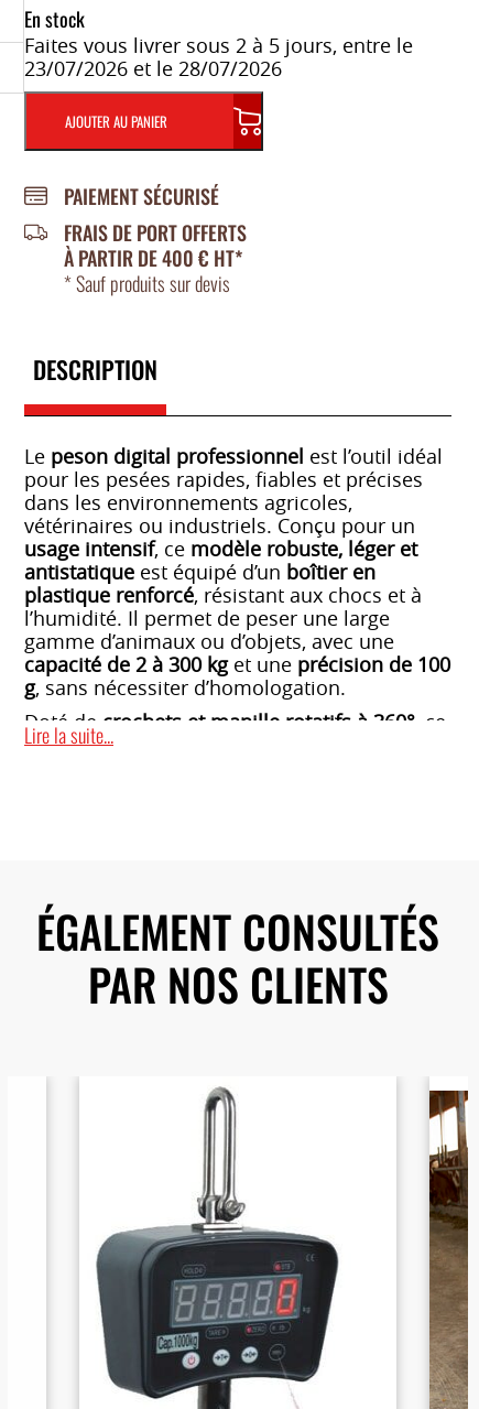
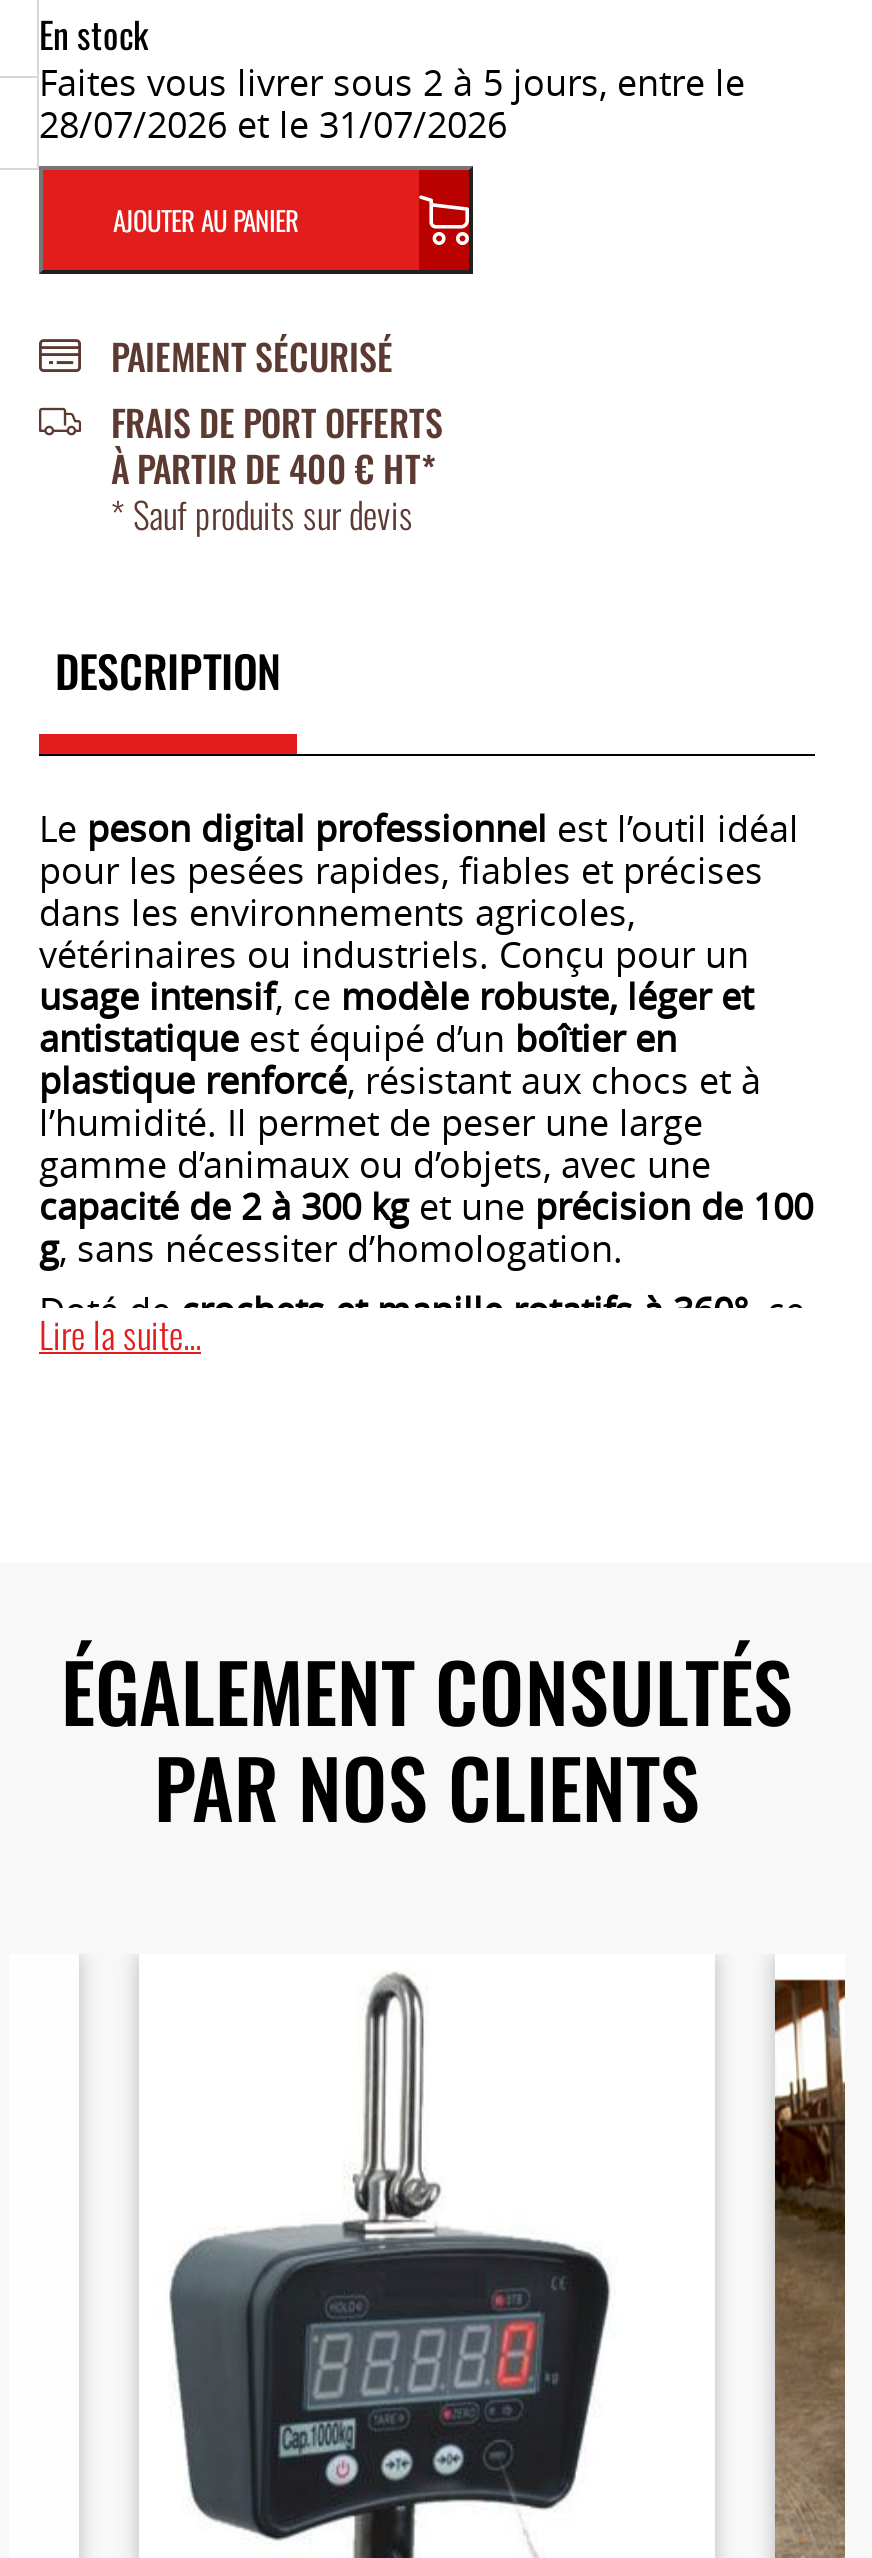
- 23/07/2026 et le 28/07/2026
+ 28/07/2026 et le 31/07/2026
